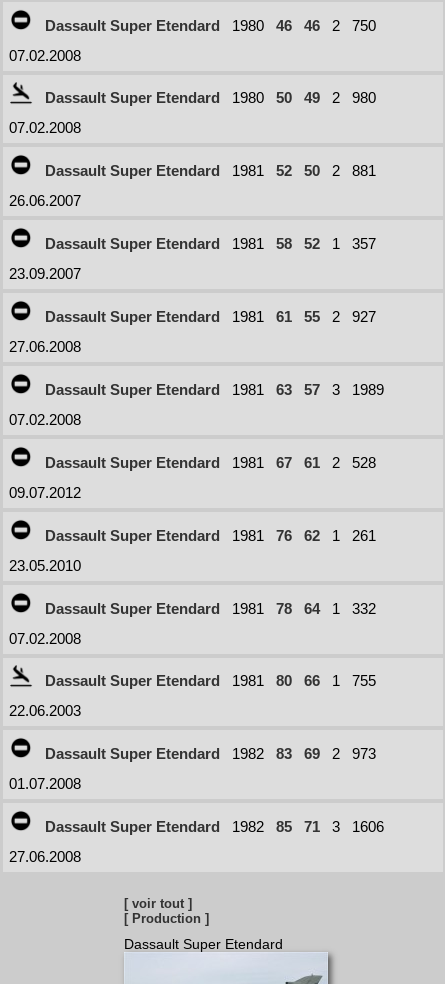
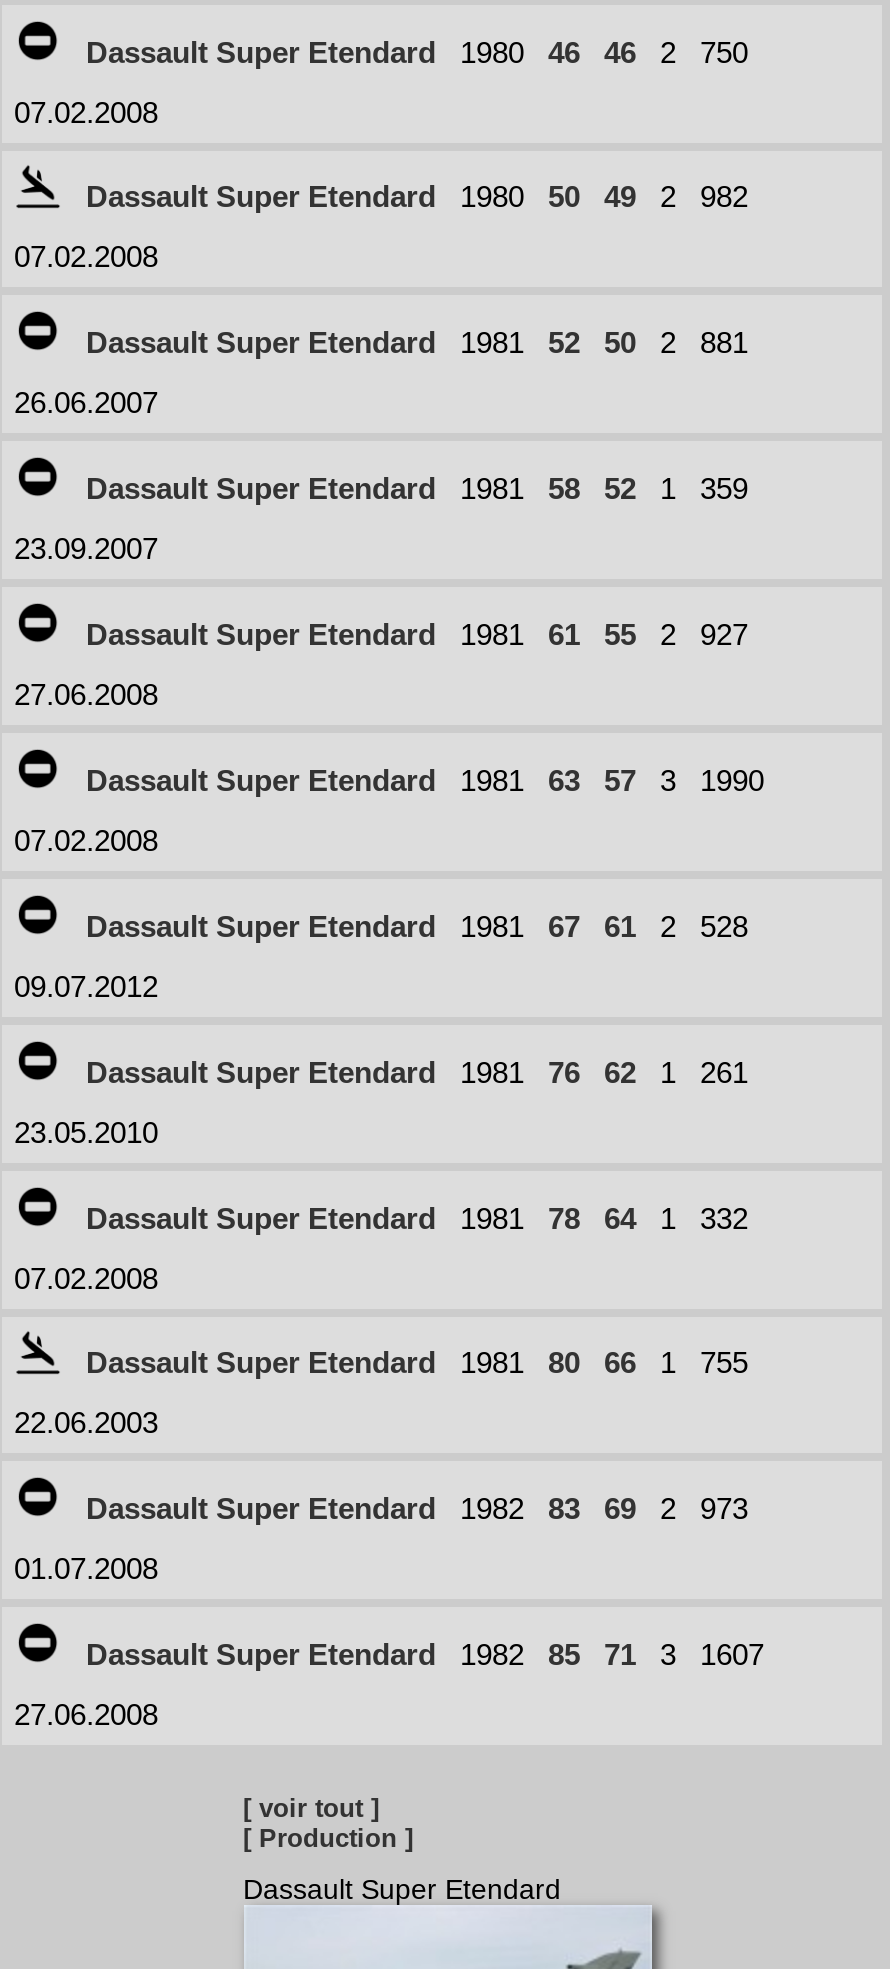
- Dassault Super Etendard 1980 50 49 2 980
+ Dassault Super Etendard 1980 50 49 2 982

- Dassault Super Etendard 1981 58 52 1 357
+ Dassault Super Etendard 1981 58 52 1 359

- Dassault Super Etendard 1981 63 57 3 1989
+ Dassault Super Etendard 1981 63 57 3 1990

- Dassault Super Etendard 1982 85 71 3 1606
+ Dassault Super Etendard 1982 85 71 3 1607
